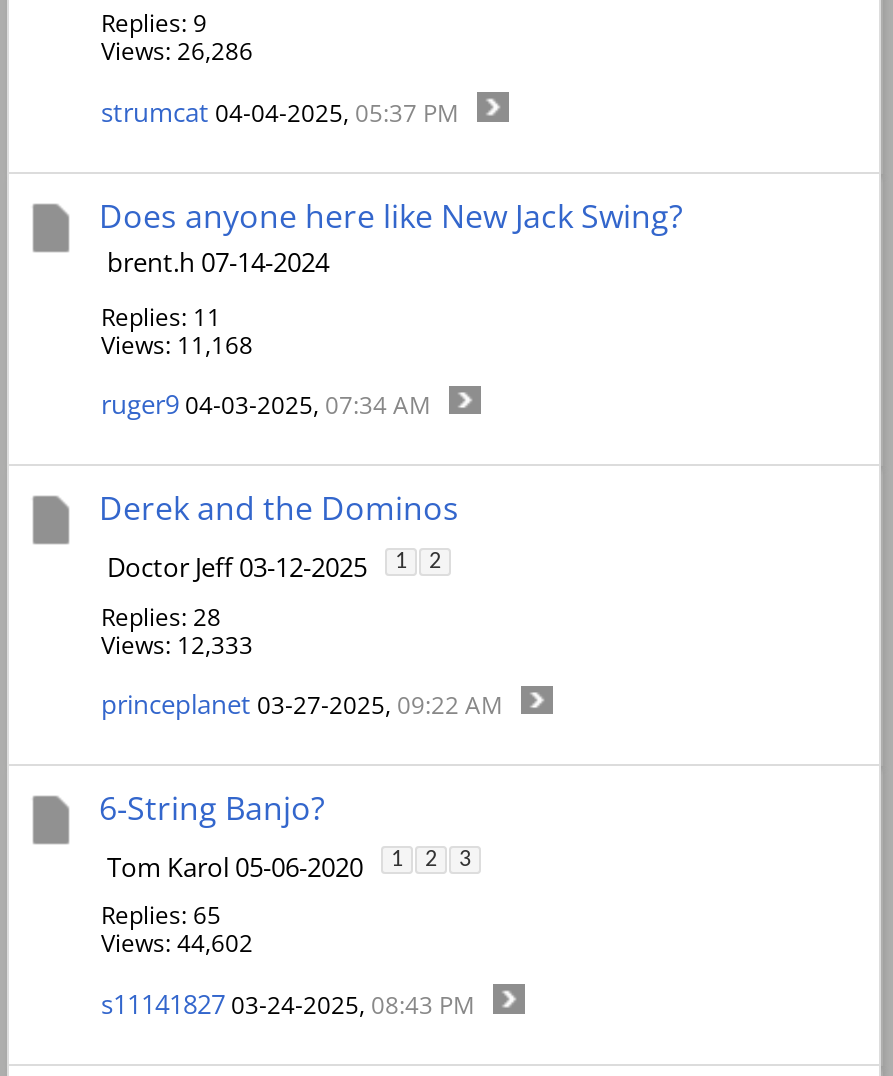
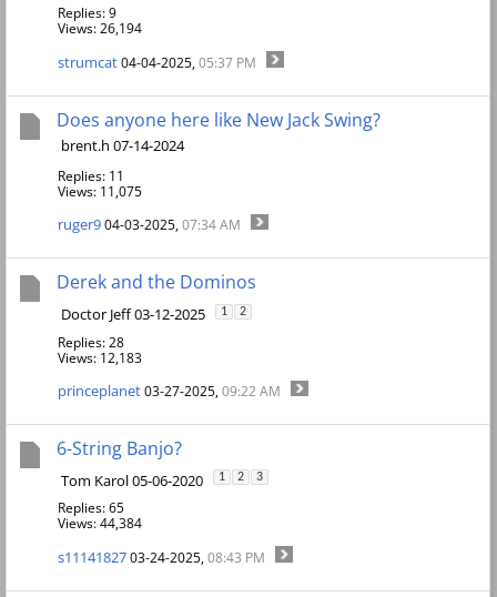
- Views: 26,286
+ Views: 26,194

- Views: 11,168
+ Views: 11,075

- Views: 12,333
+ Views: 12,183

- Views: 44,602
+ Views: 44,384
